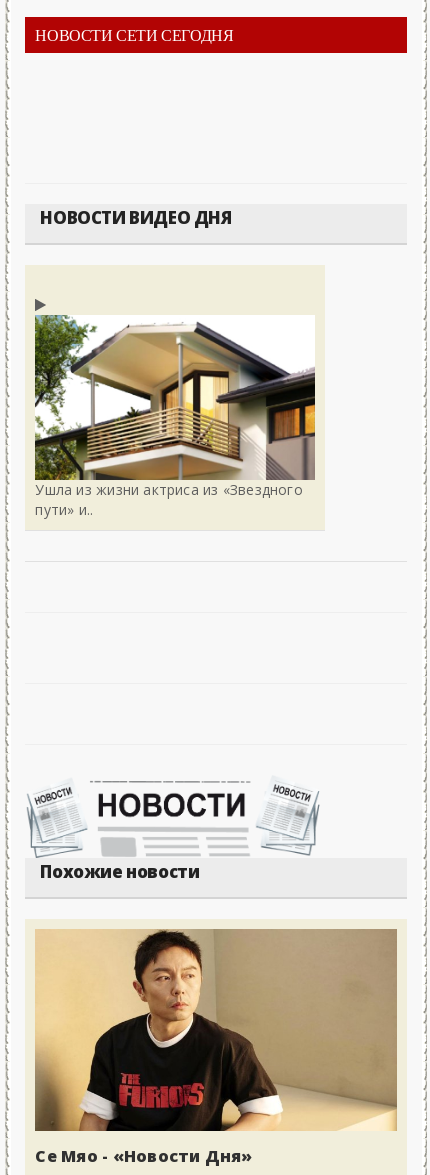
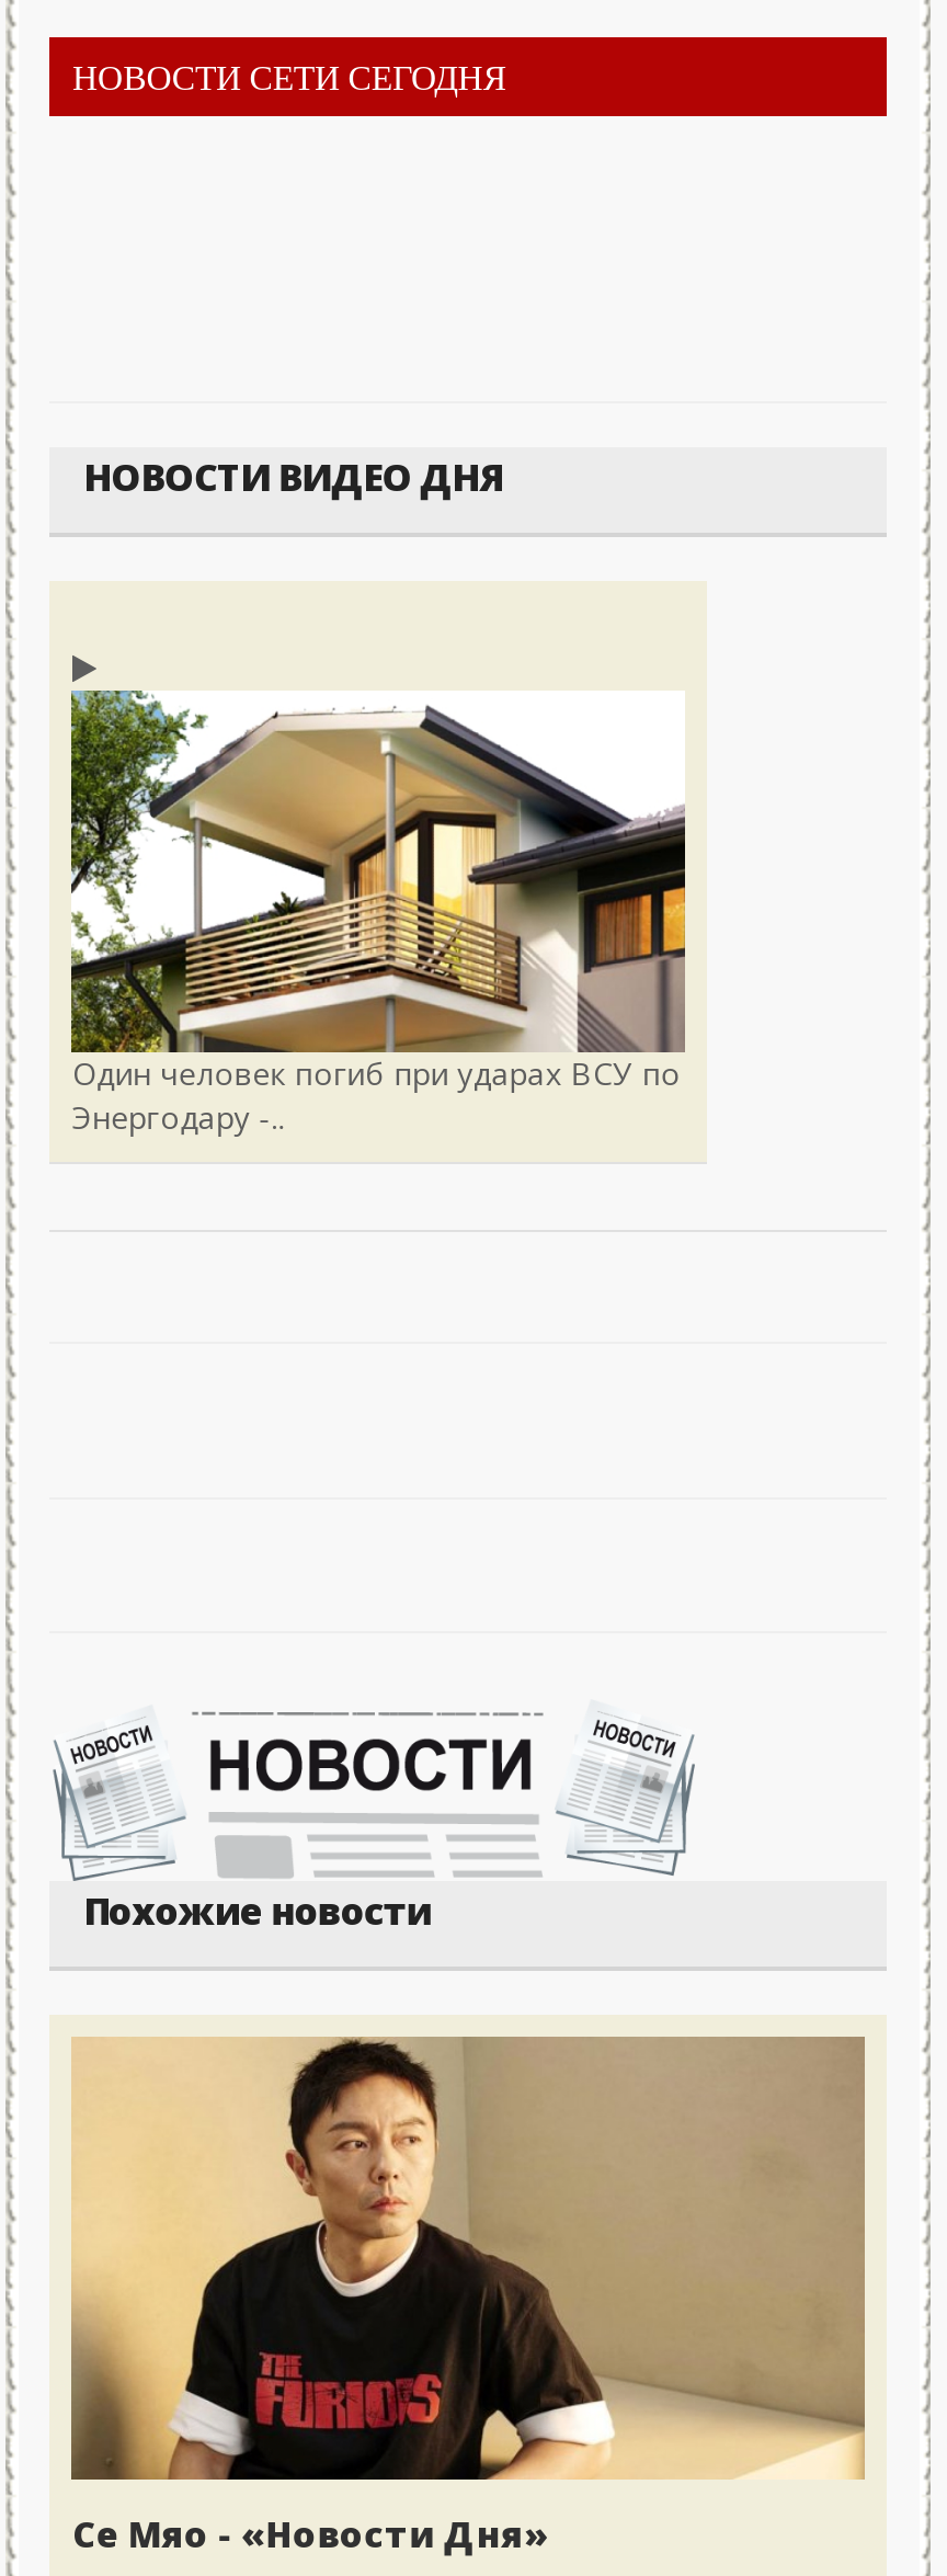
- Ушла из жизни актриса из «Звездного
- пути» и..
+ Один человек погиб при ударах ВСУ по
+ Энергодару -..
